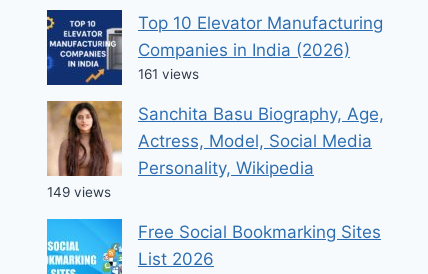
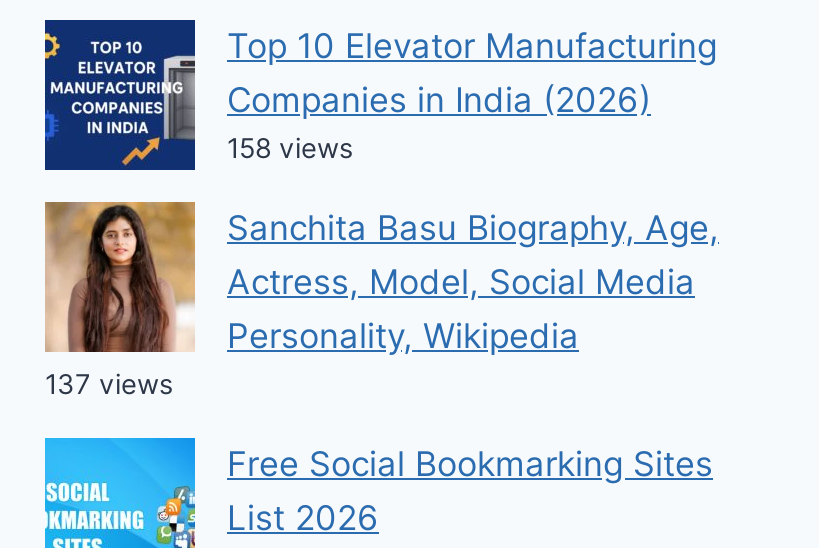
- 161 views
+ 158 views

- 149 views
+ 137 views
